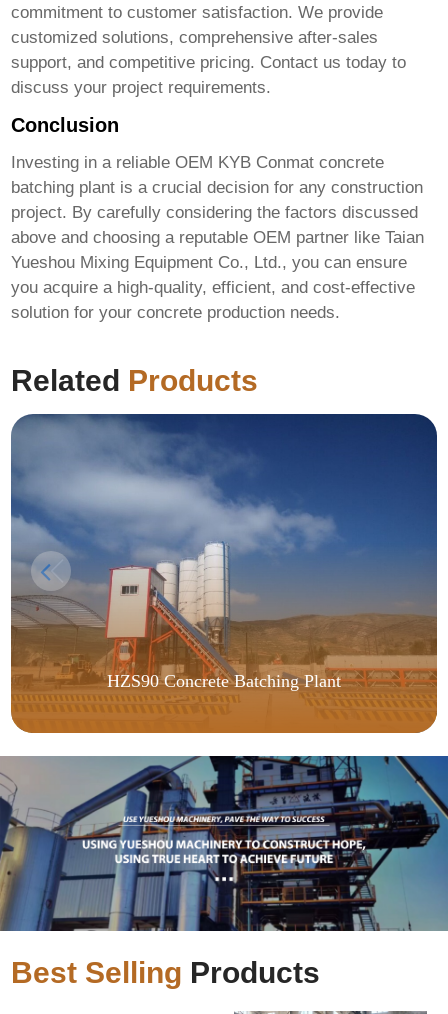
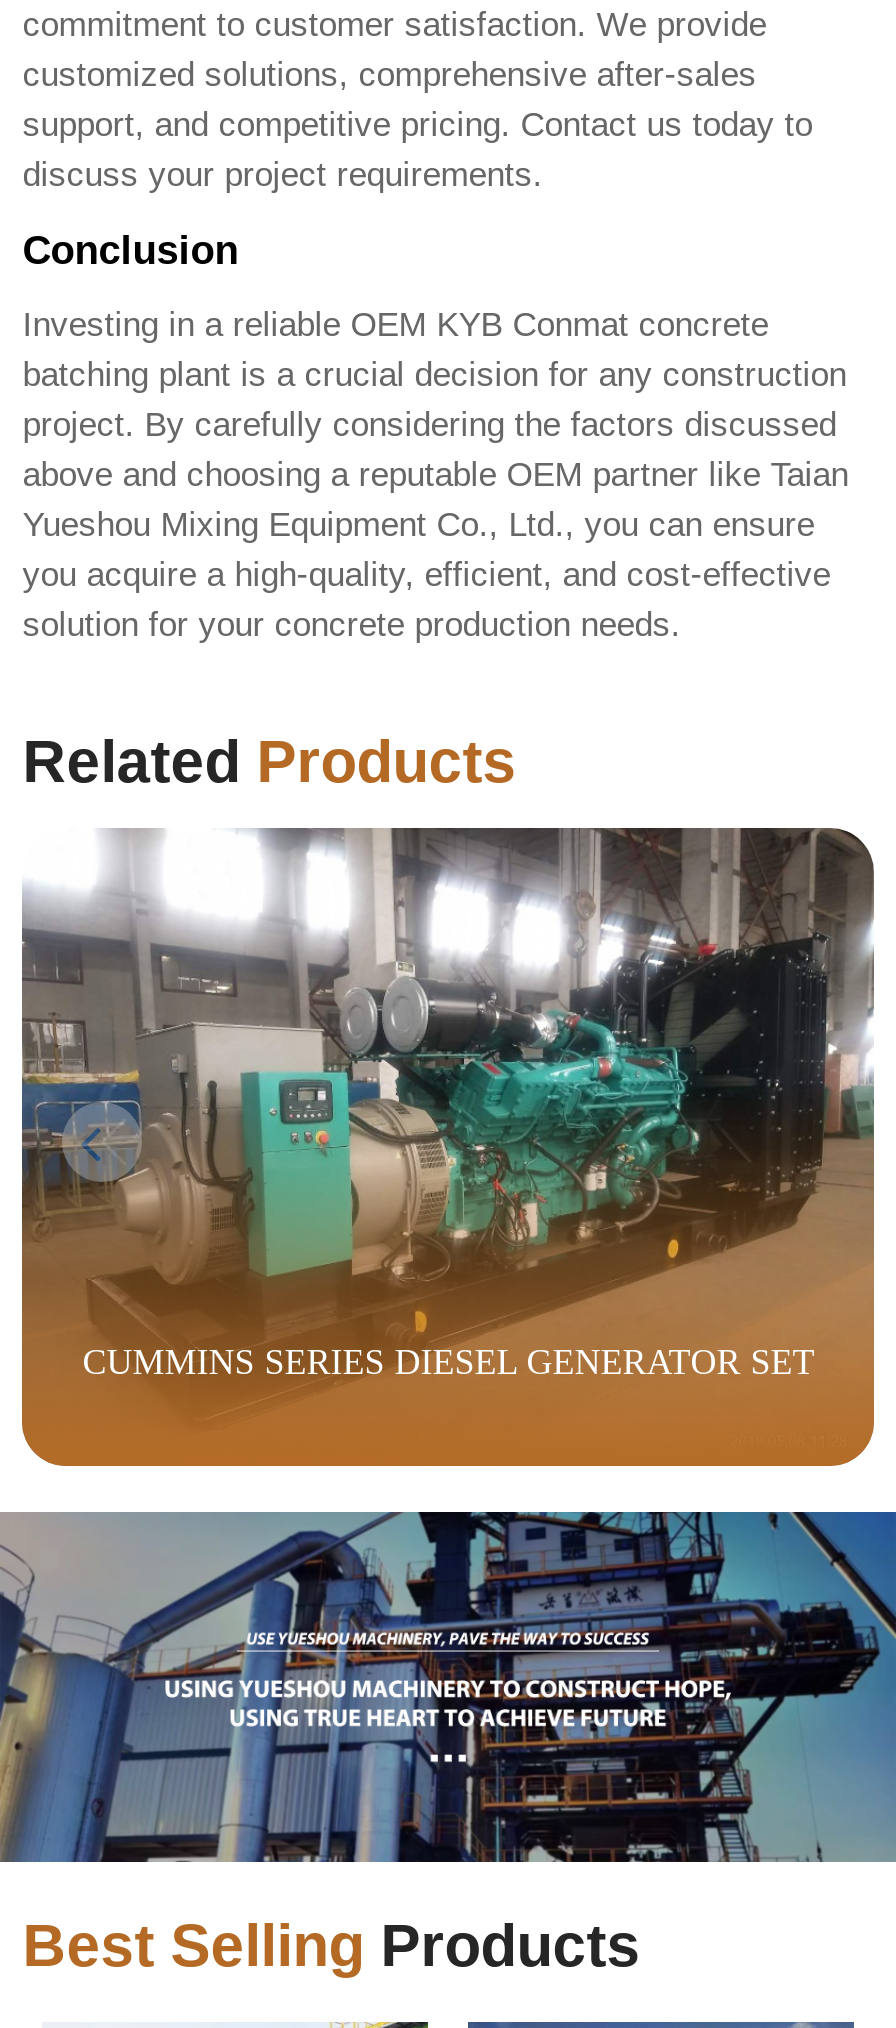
- [image]
- HZS90 Concrete Batching Plant
+ [image]
+ CUMMINS SERIES DIESEL GENERATOR SET
